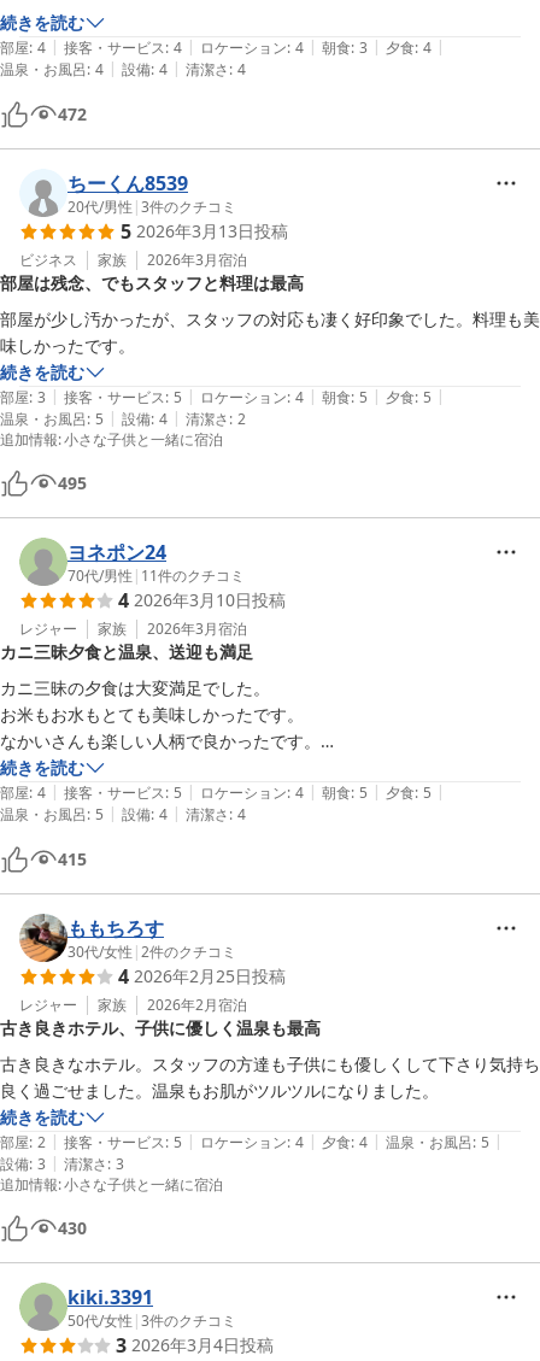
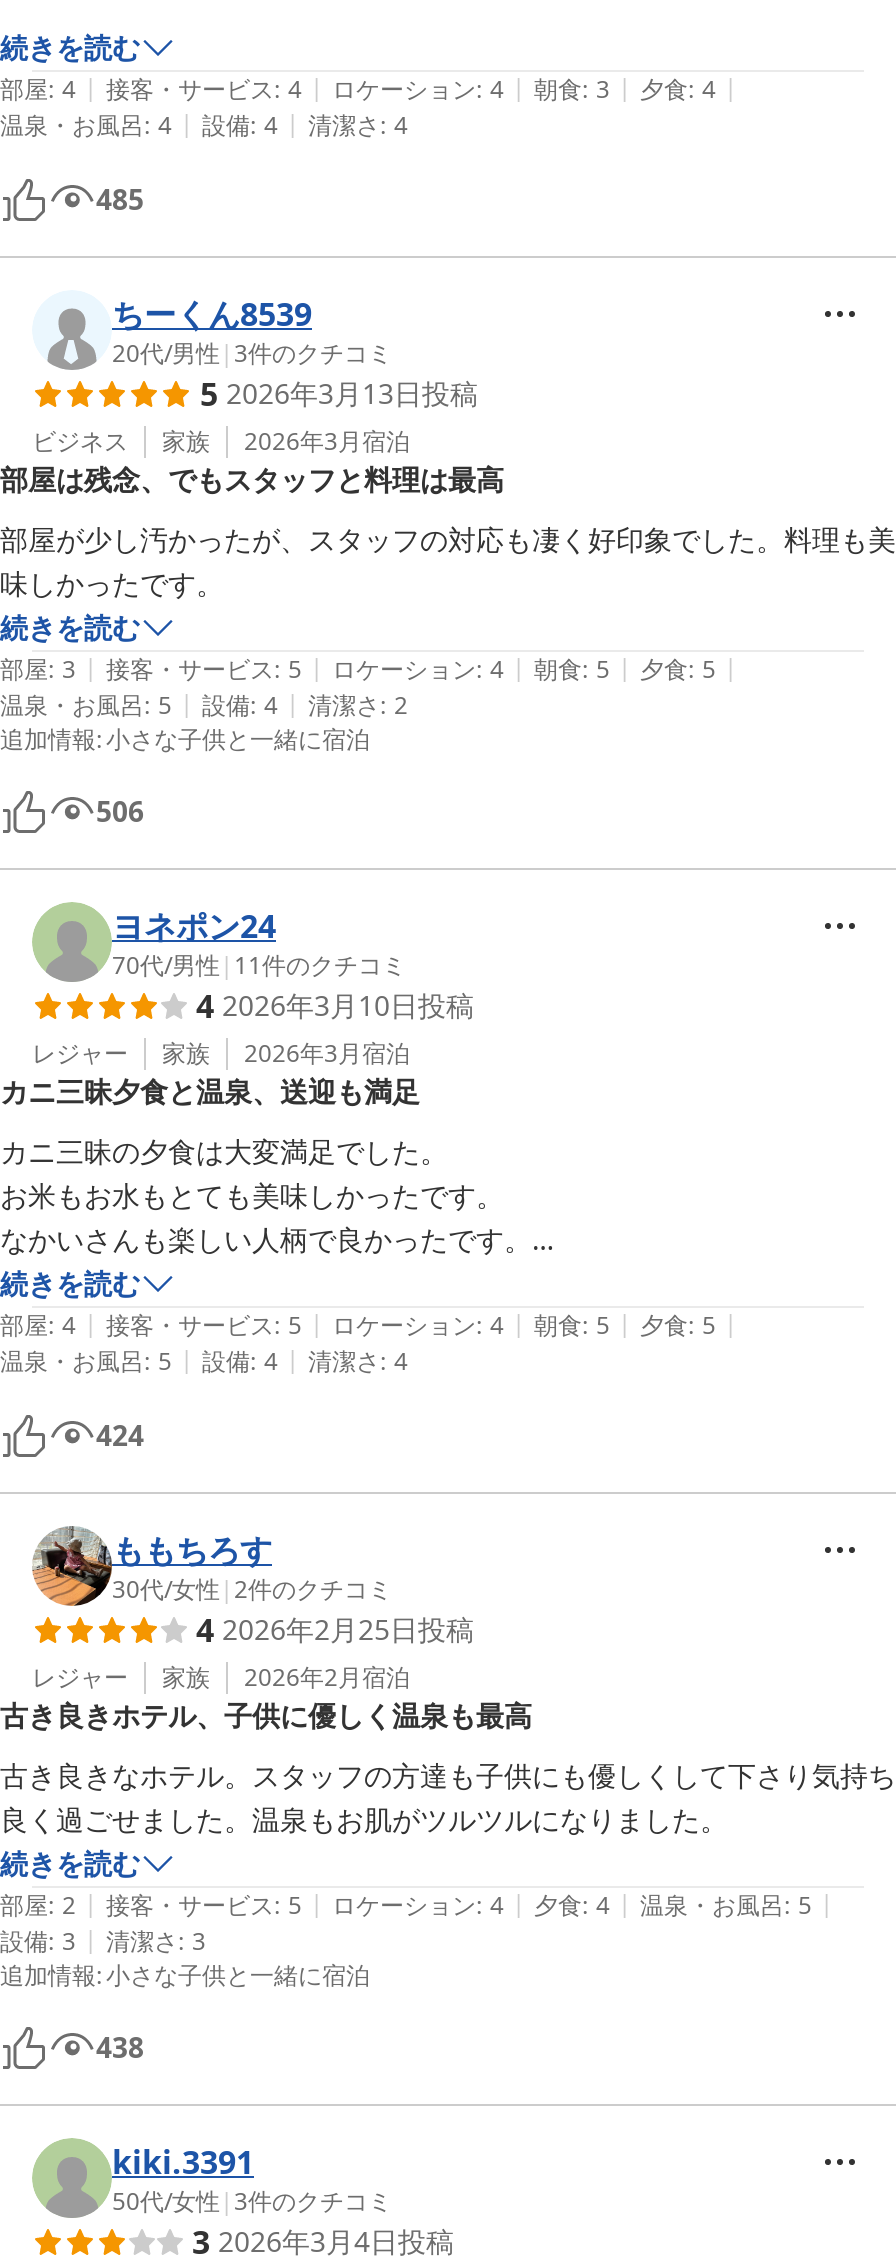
- 472
+ 485

- 495
+ 506

- 415
+ 424

- 430
+ 438
